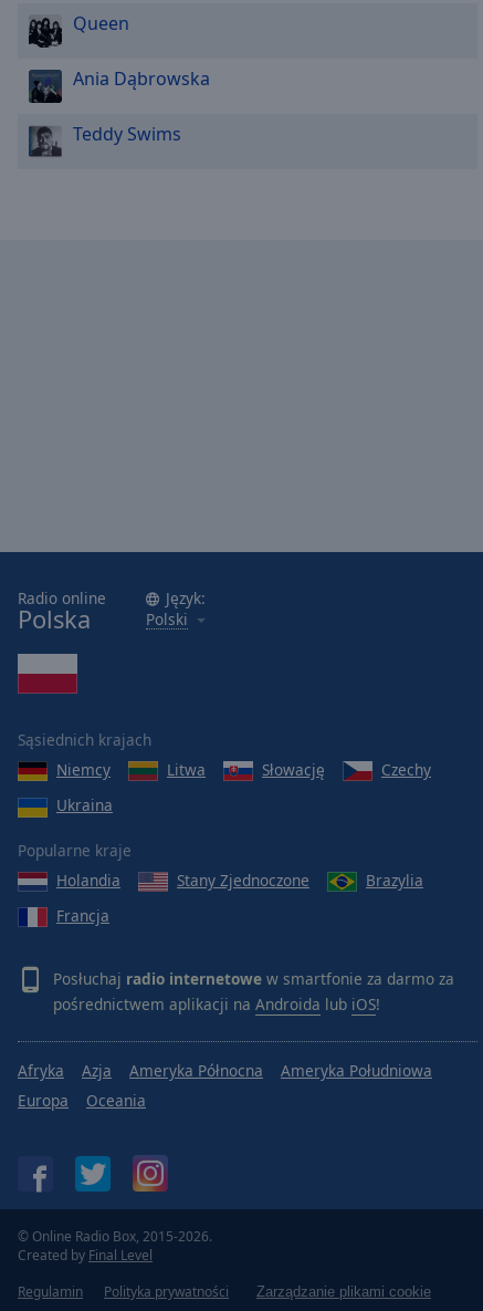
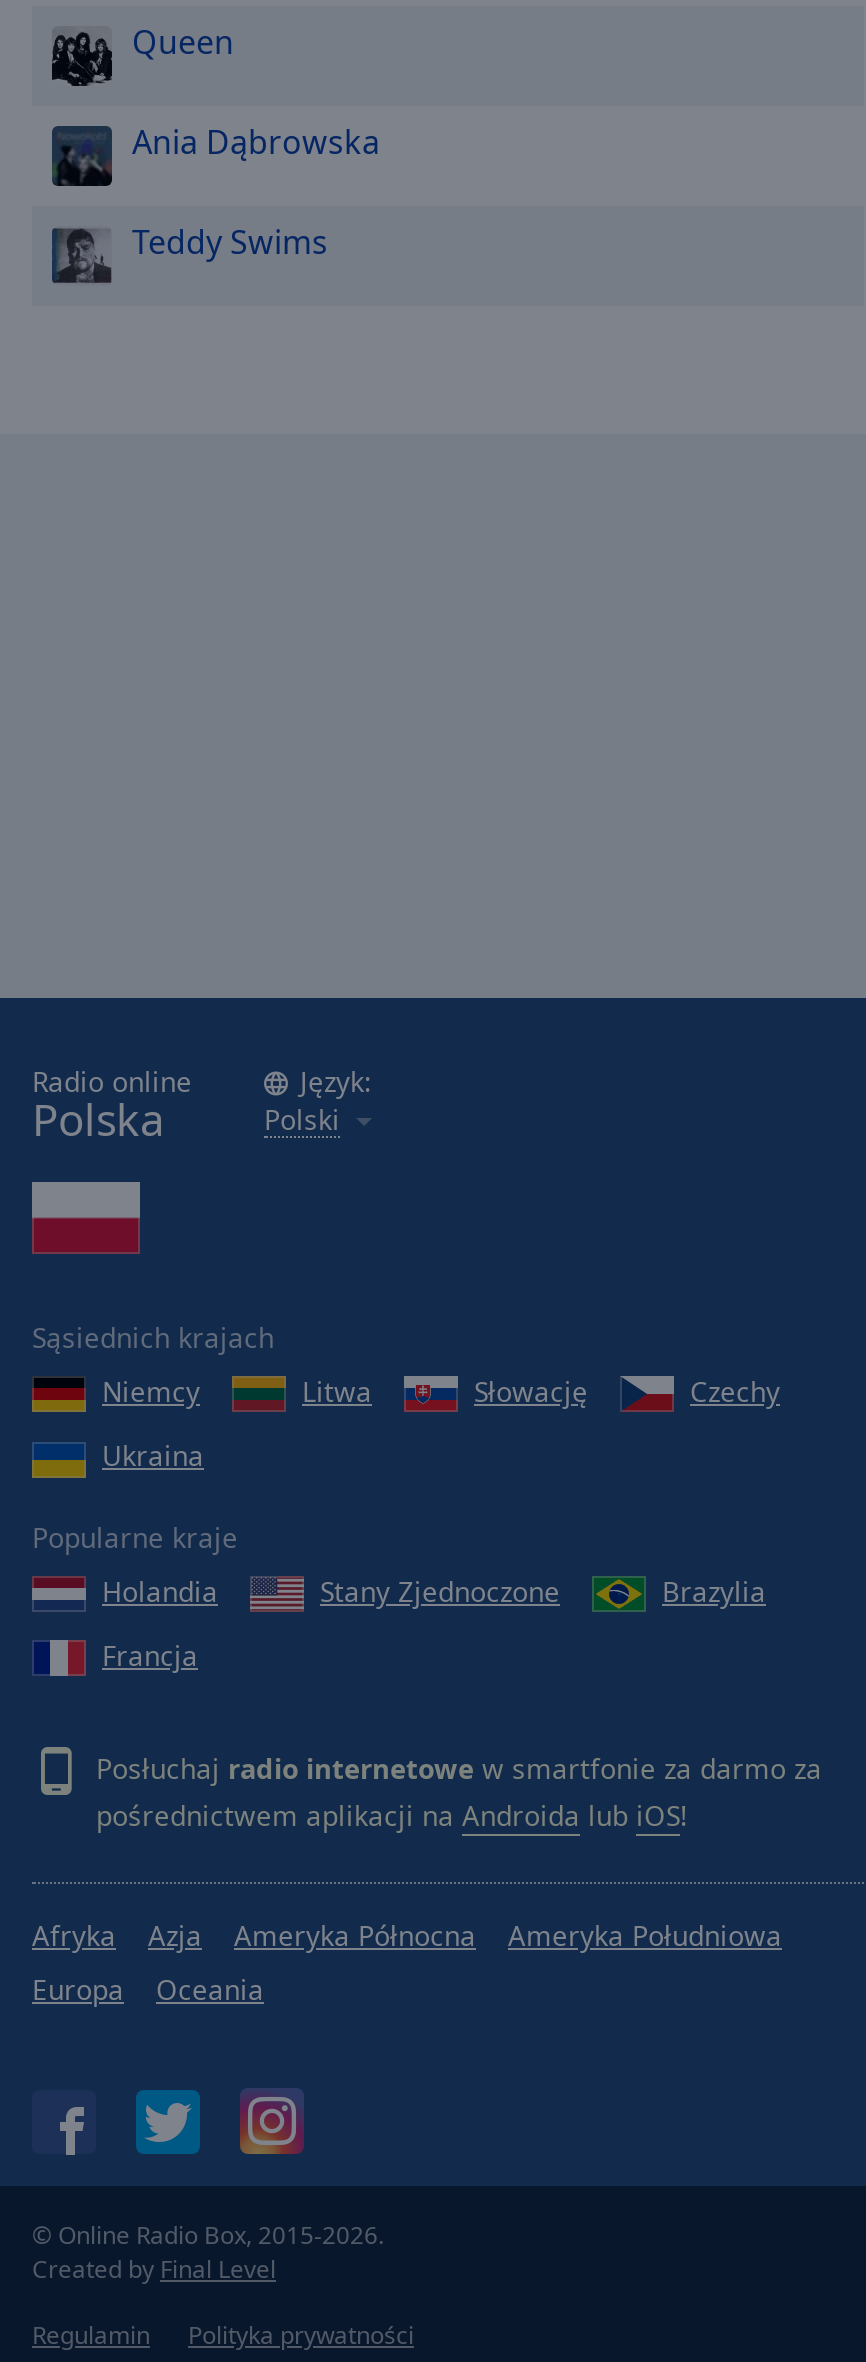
- Zarządzanie plikami cookie
